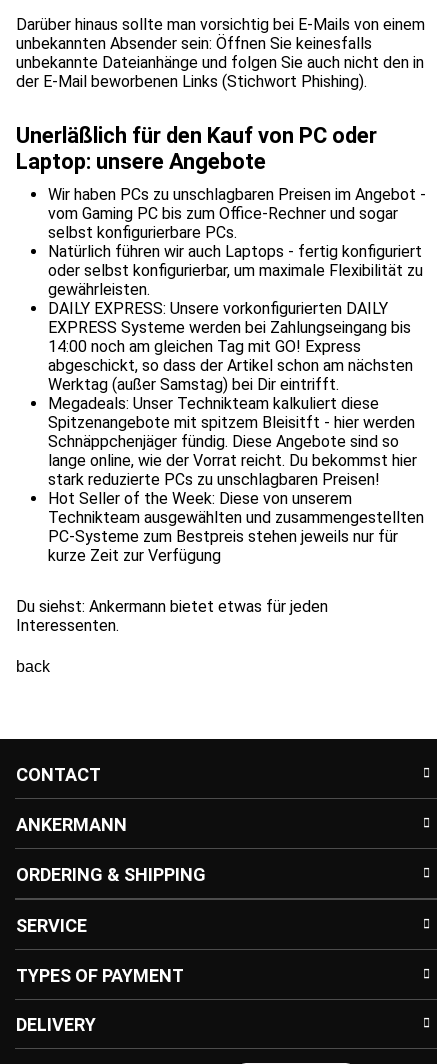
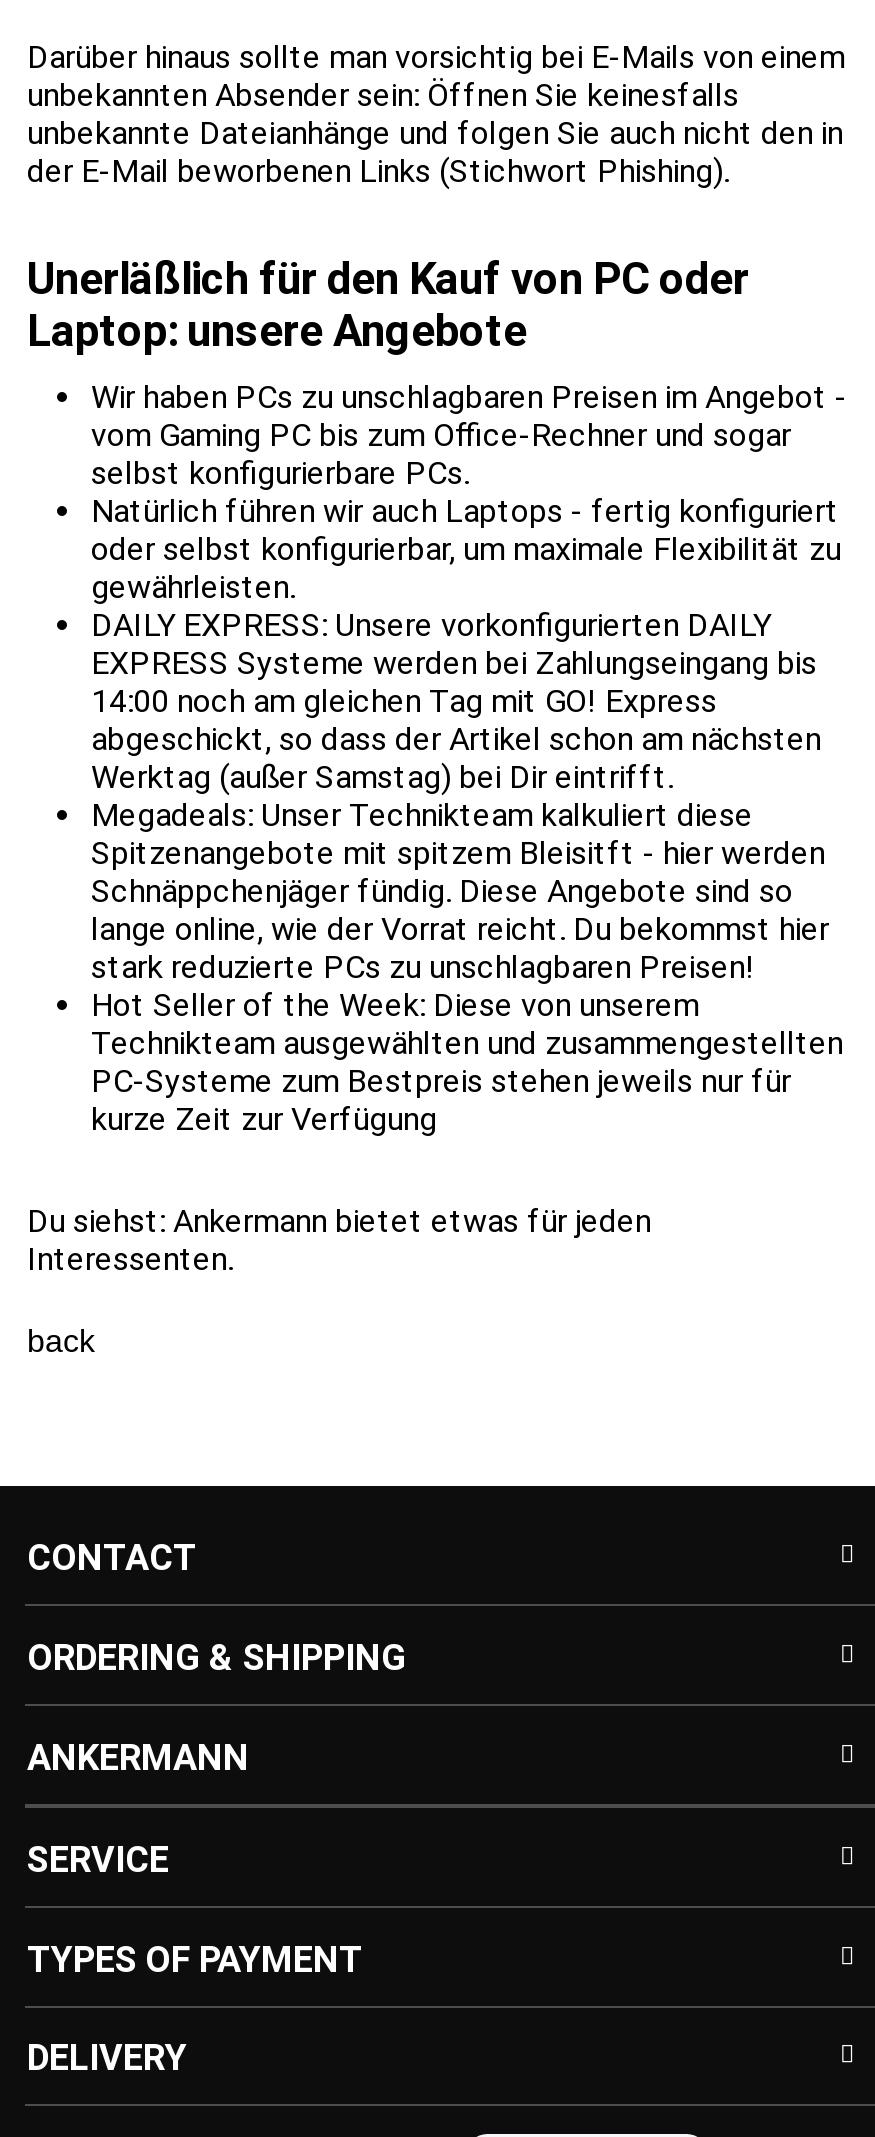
moved down: ANKERMANN

moved up: ORDERING & SHIPPING
